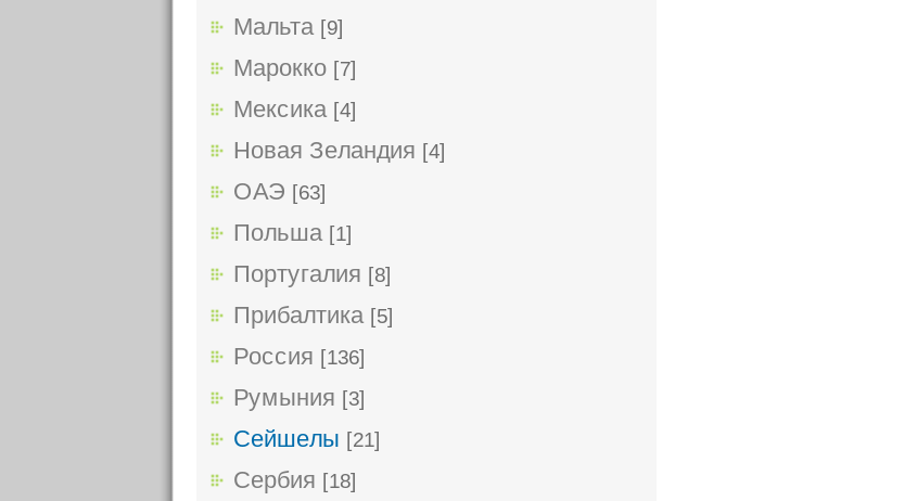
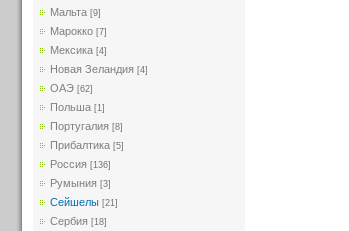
- ОАЭ [63]
+ ОАЭ [62]
